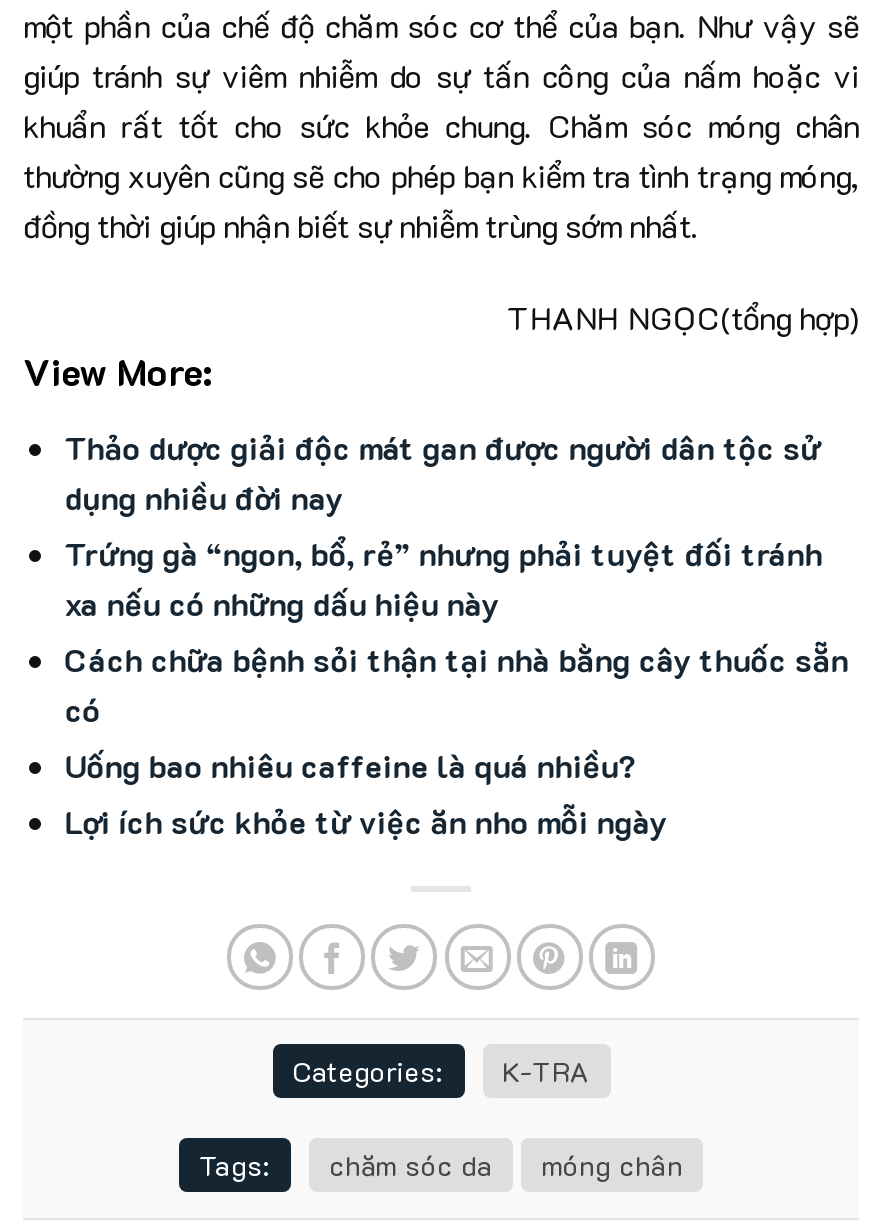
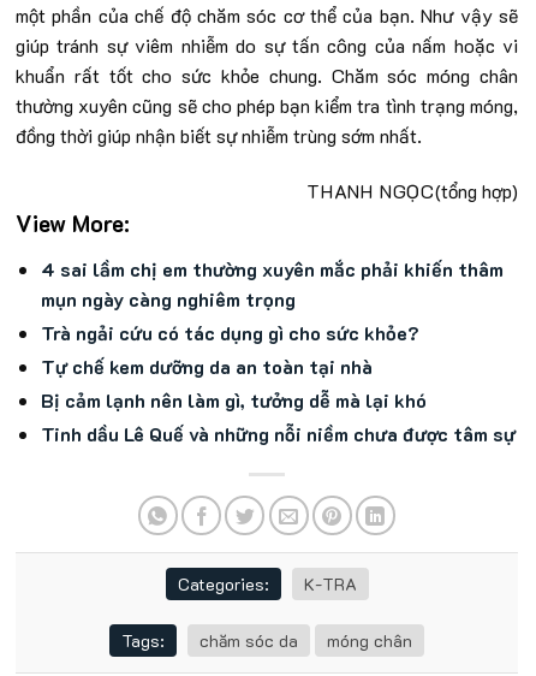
- Thảo dược giải độc mát gan được người dân tộc sử
- dụng nhiều đời nay
- Trứng gà “ngon, bổ, rẻ” nhưng phải tuyệt đối tránh
- xa nếu có những dấu hiệu này
- Cách chữa bệnh sỏi thận tại nhà bằng cây thuốc sẵn
- có
- Uống bao nhiêu caffeine là quá nhiều?
- Lợi ích sức khỏe từ việc ăn nho mỗi ngày
+ 4 sai lầm chị em thường xuyên mắc phải khiến thâm
+ mụn ngày càng nghiêm trọng
+ Trà ngải cứu có tác dụng gì cho sức khỏe?
+ Tự chế kem dưỡng da an toàn tại nhà
+ Bị cảm lạnh nên làm gì, tưởng dễ mà lại khó
+ Tinh dầu Lê Quế và những nỗi niềm chưa được tâm sự
